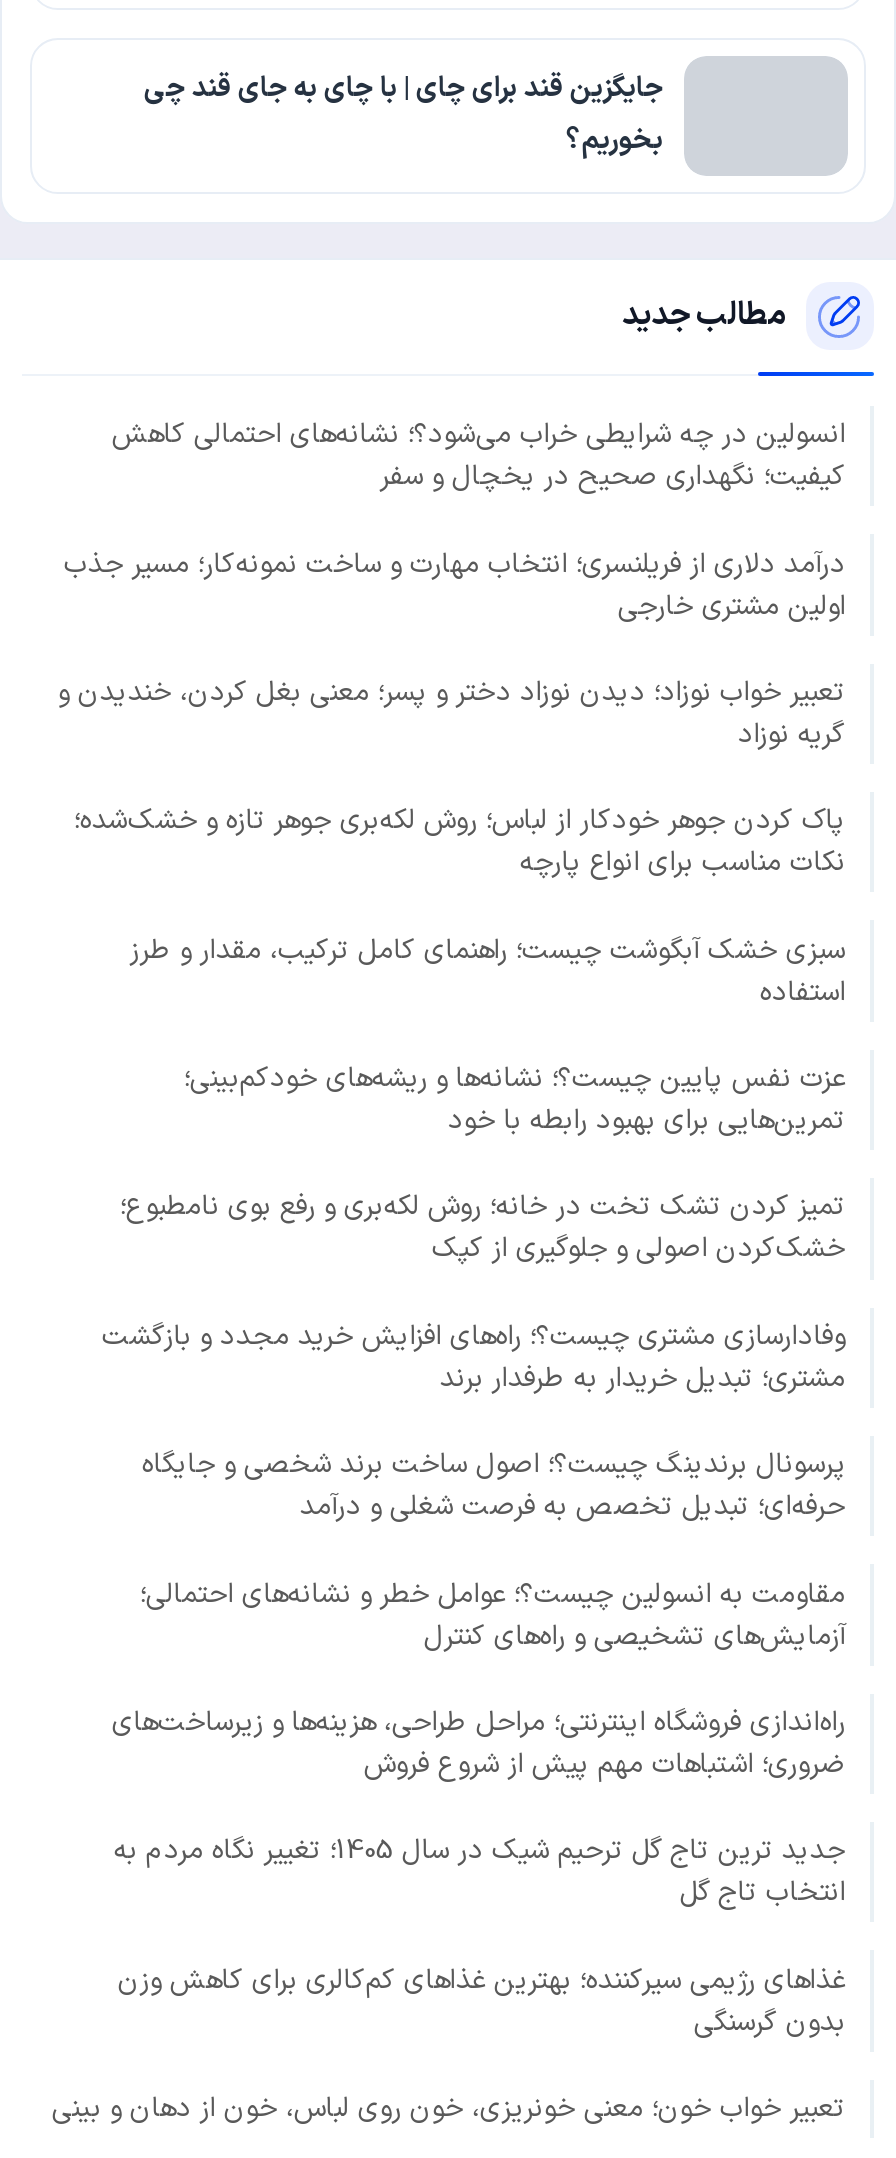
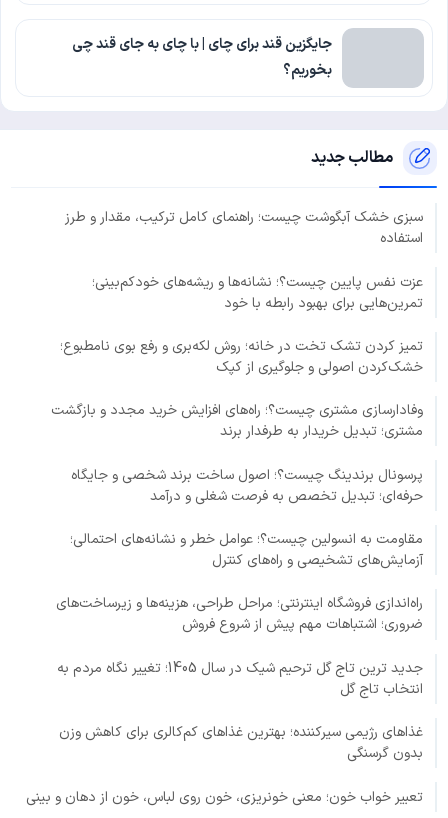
- انسولین در چه شرایطی خراب می‌شود؟؛ نشانه‌های احتمالی کاهش
- کیفیت؛ نگهداری صحیح در یخچال و سفر
- درآمد دلاری از فریلنسری؛ انتخاب مهارت و ساخت نمونه‌کار؛ مسیر جذب
- اولین مشتری خارجی
- تعبیر خواب نوزاد؛ دیدن نوزاد دختر و پسر؛ معنی بغل کردن، خندیدن و
- گریه نوزاد
- پاک کردن جوهر خودکار از لباس؛ روش لکه‌بری جوهر تازه و خشک‌شده؛
- نکات مناسب برای انواع پارچه
